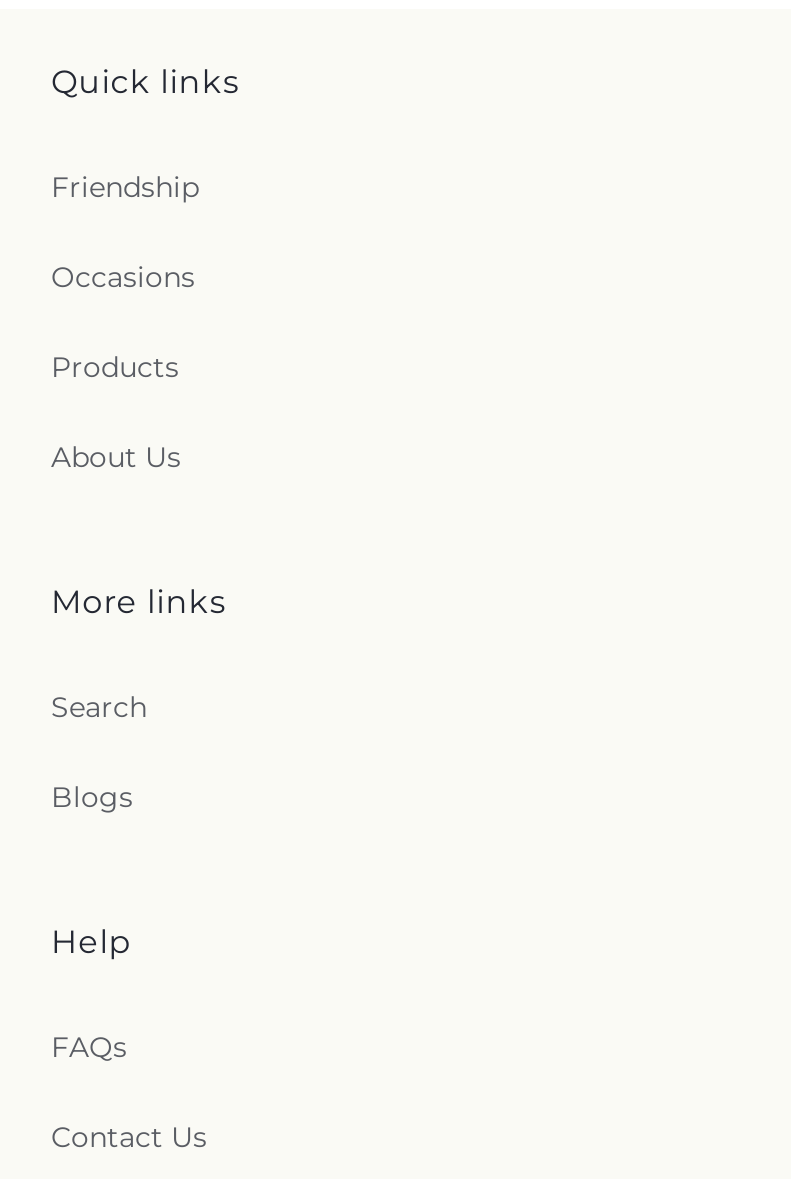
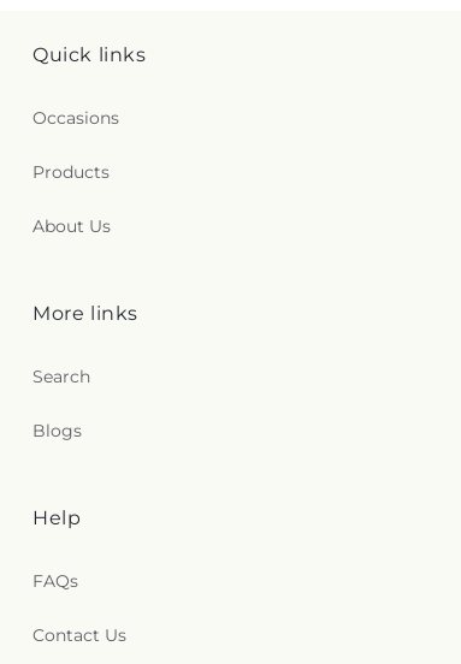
- Friendship
